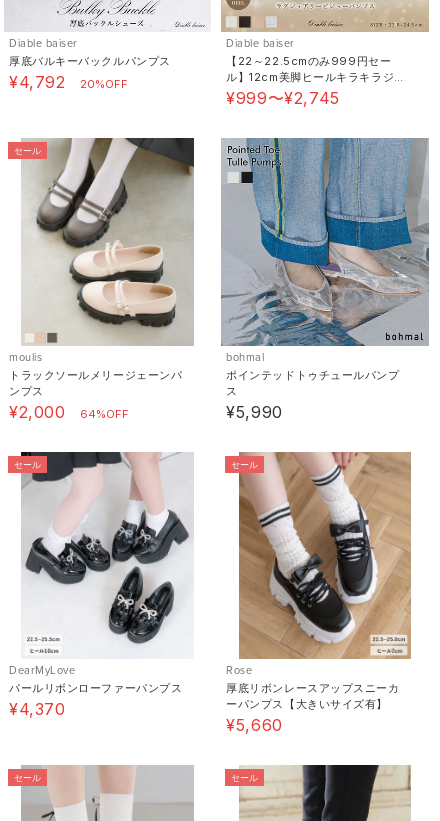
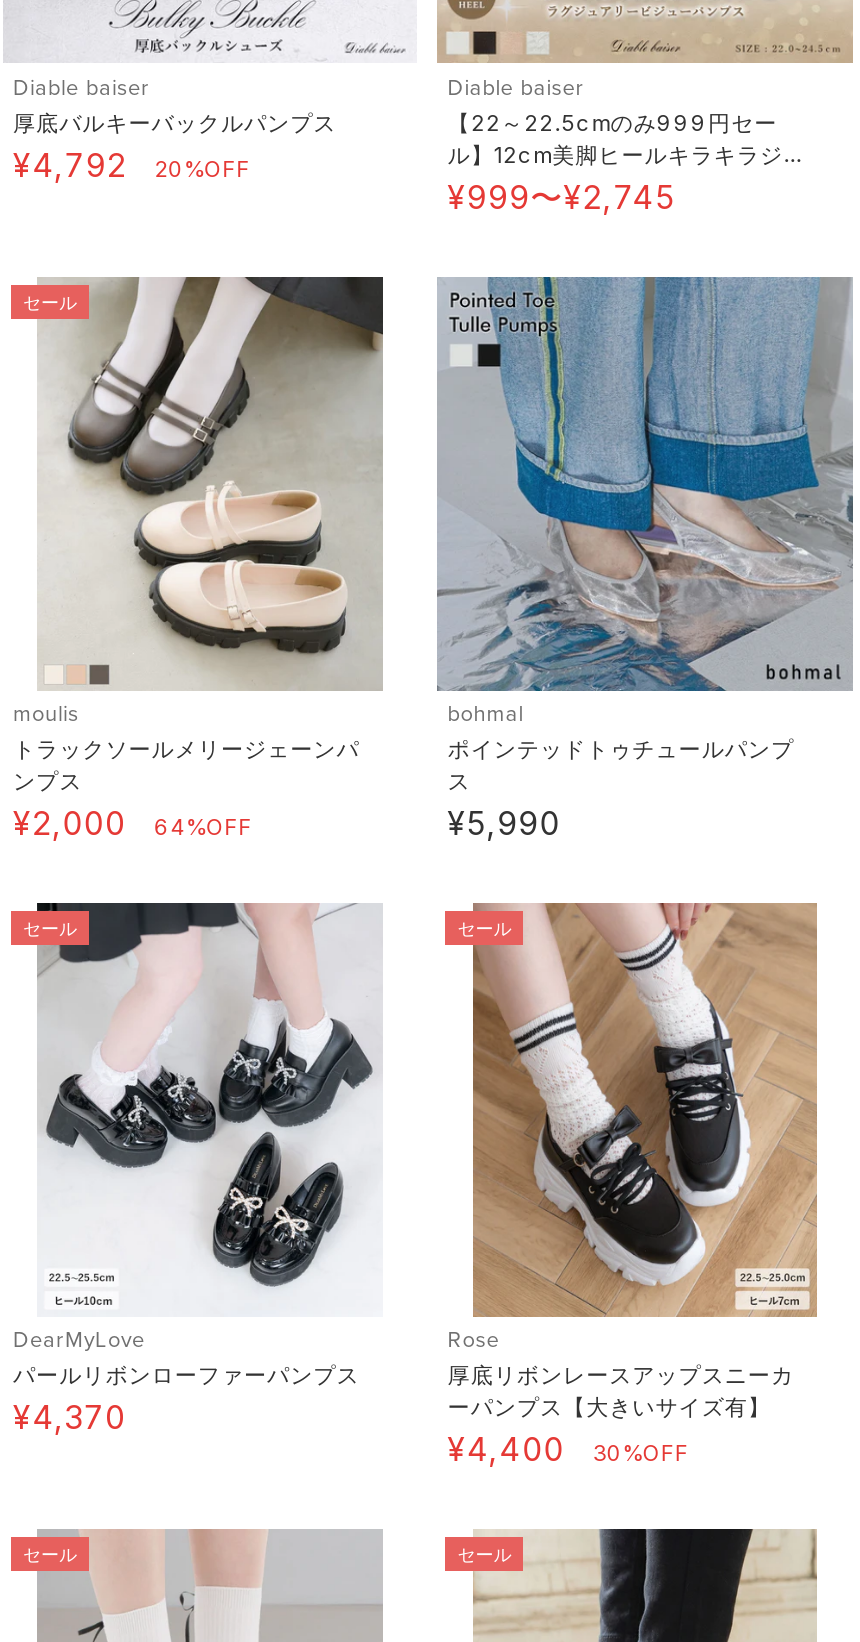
- ¥5,660
+ ¥4,400
+ 30%OFF
